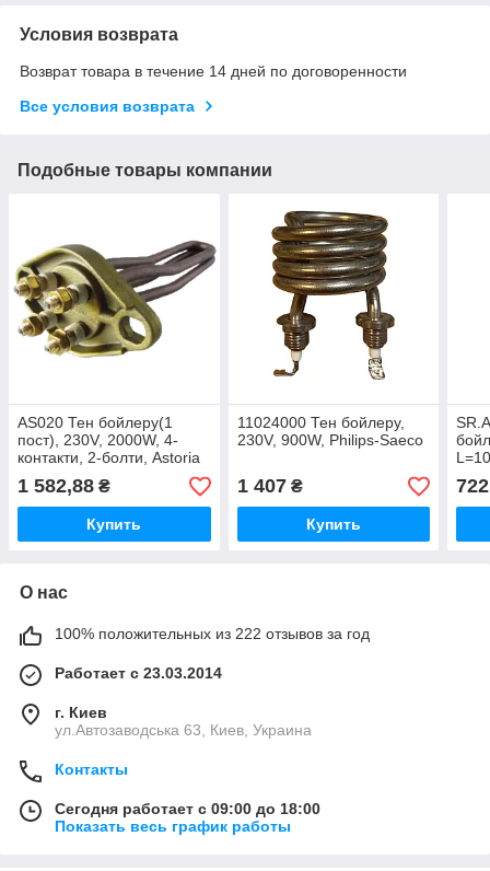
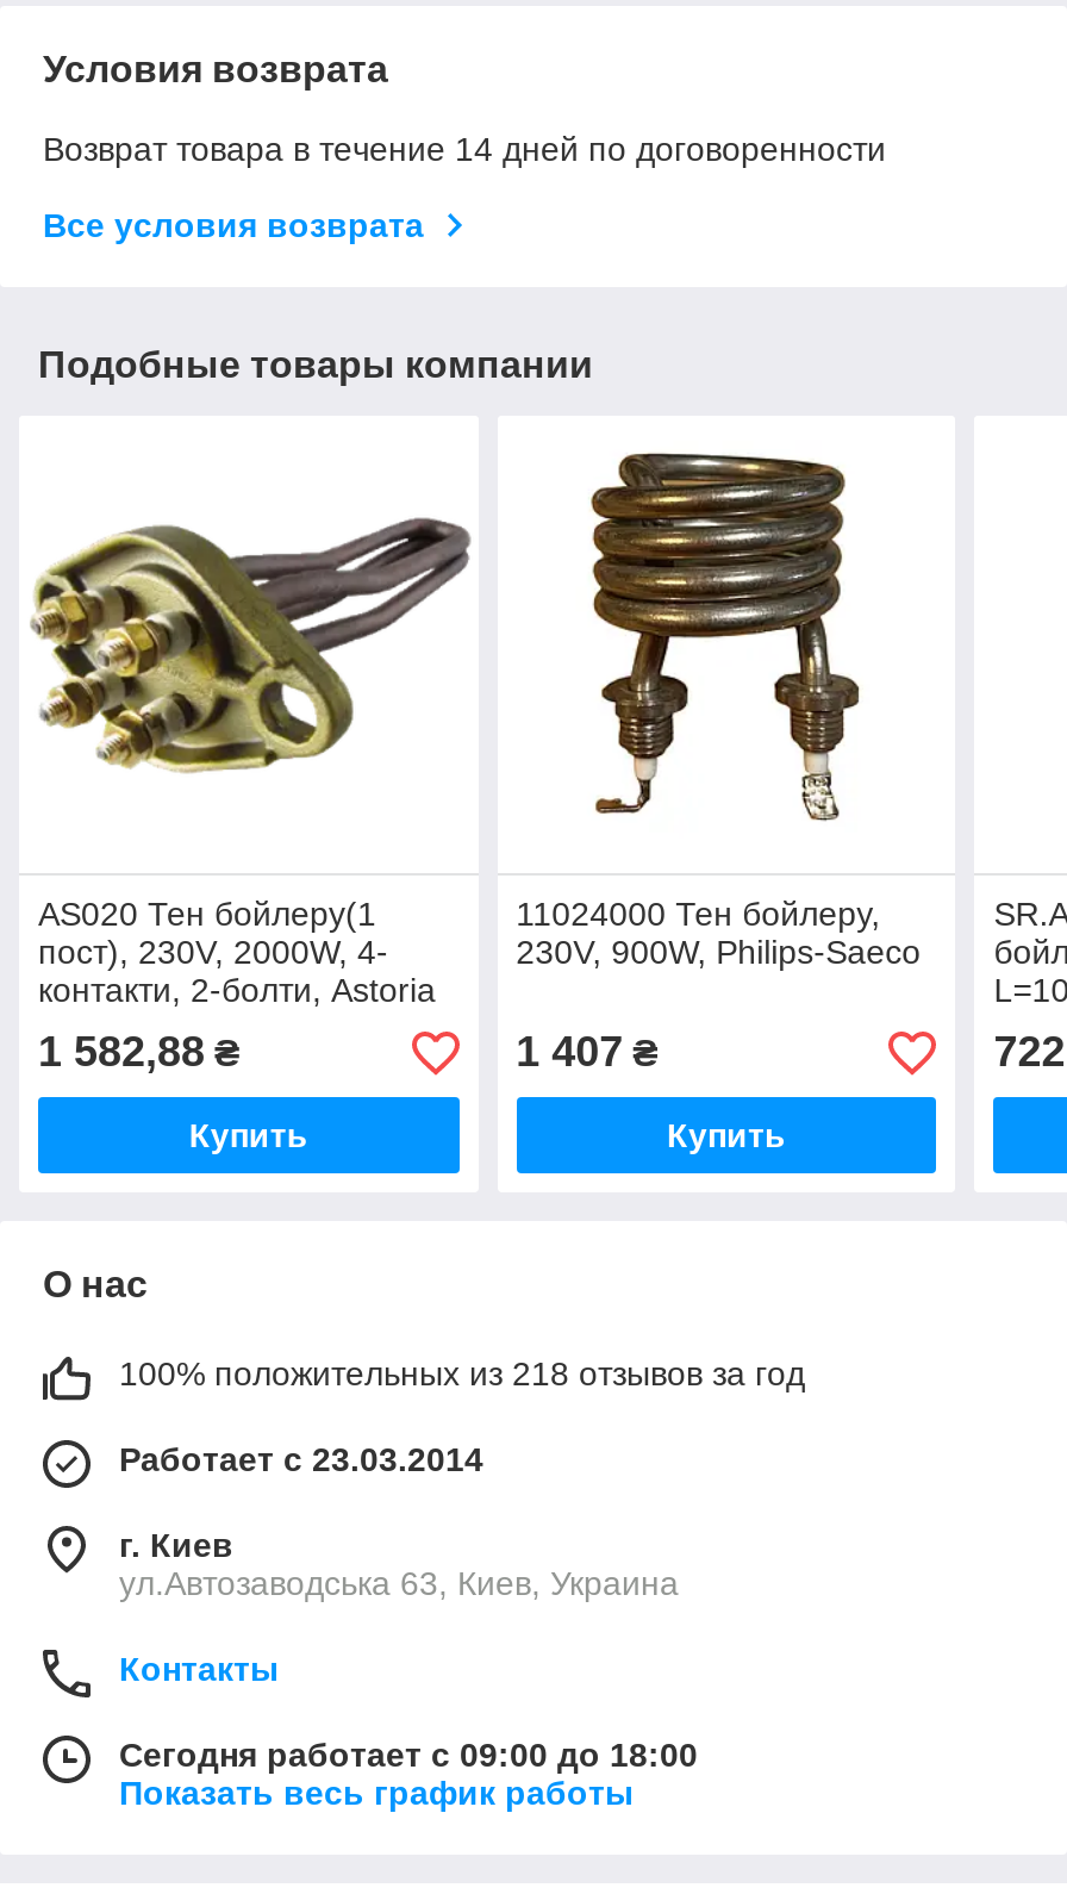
- 100% положительных из 222 отзывов за год
+ 100% положительных из 218 отзывов за год
